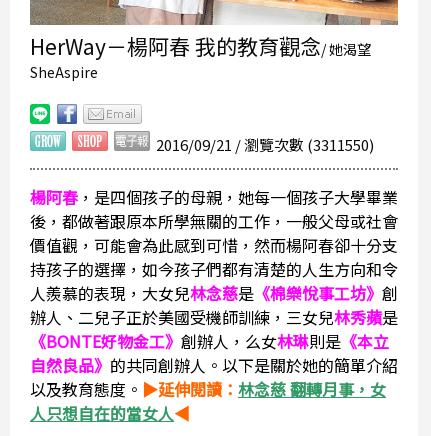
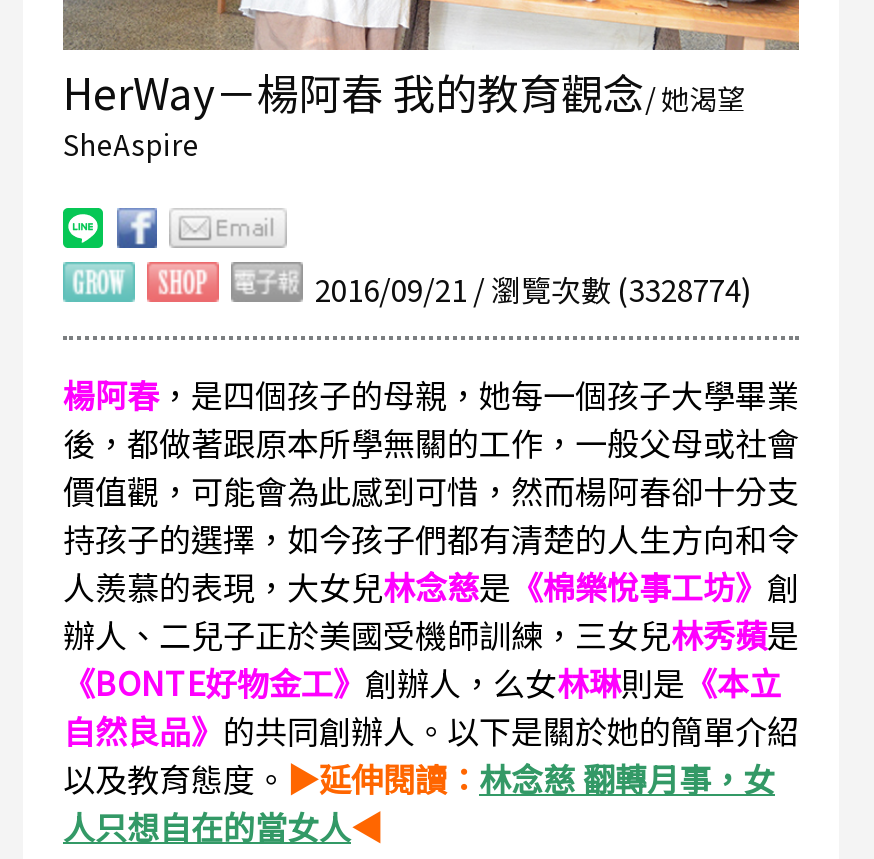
- 2016/09/21 / 瀏覽次數 (3311550)
+ 2016/09/21 / 瀏覽次數 (3328774)
